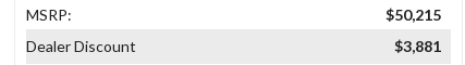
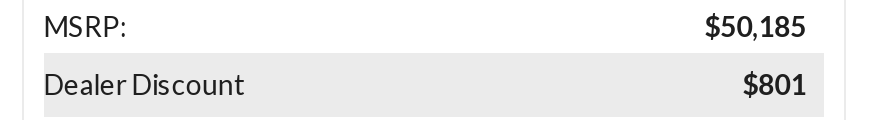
- $50,215
+ $50,185

- $3,881
+ $801
